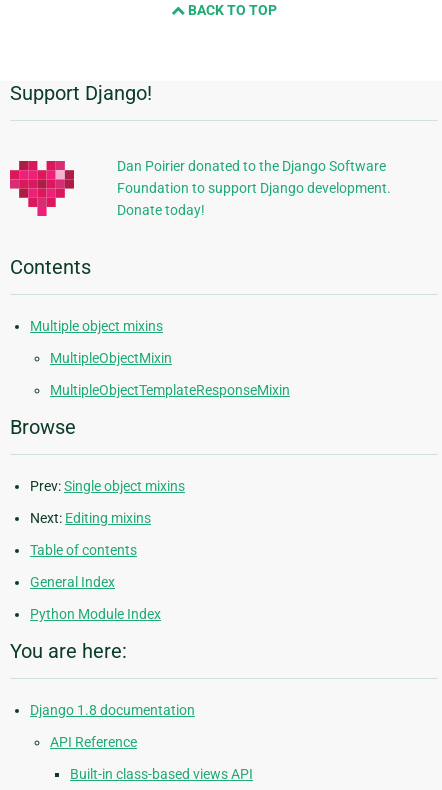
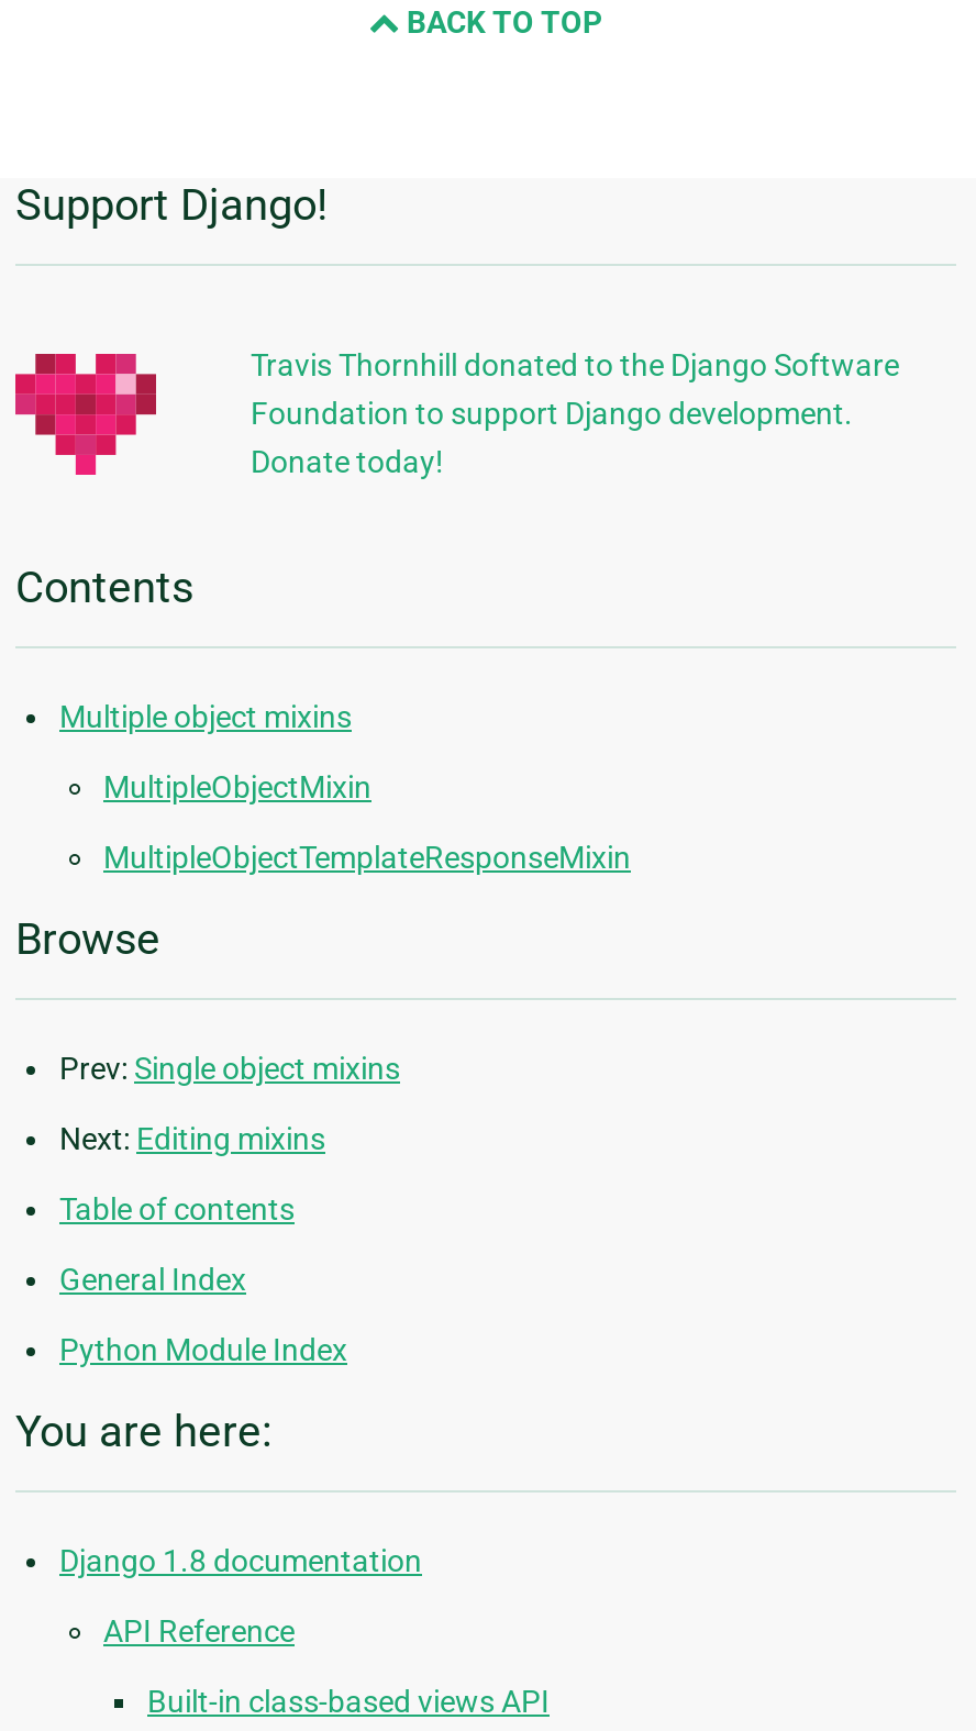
- Dan Poirier donated to the Django Software
+ Travis Thornhill donated to the Django Software
